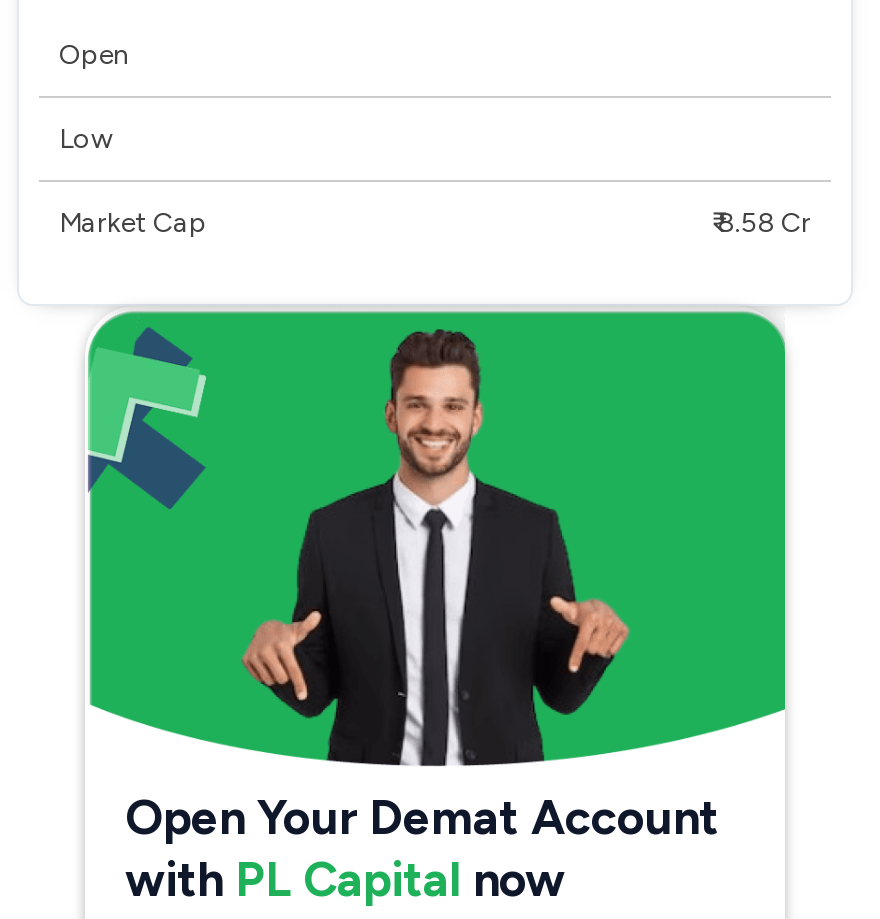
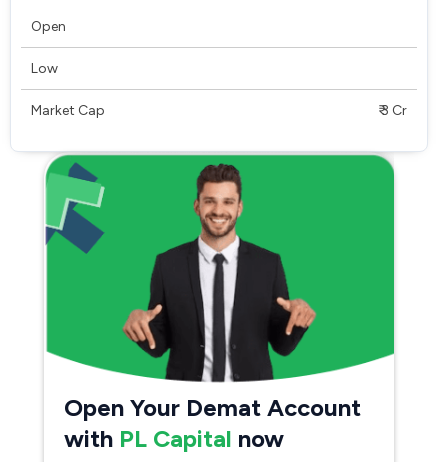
- ₹ 8.58 Cr
+ ₹ 3 Cr
